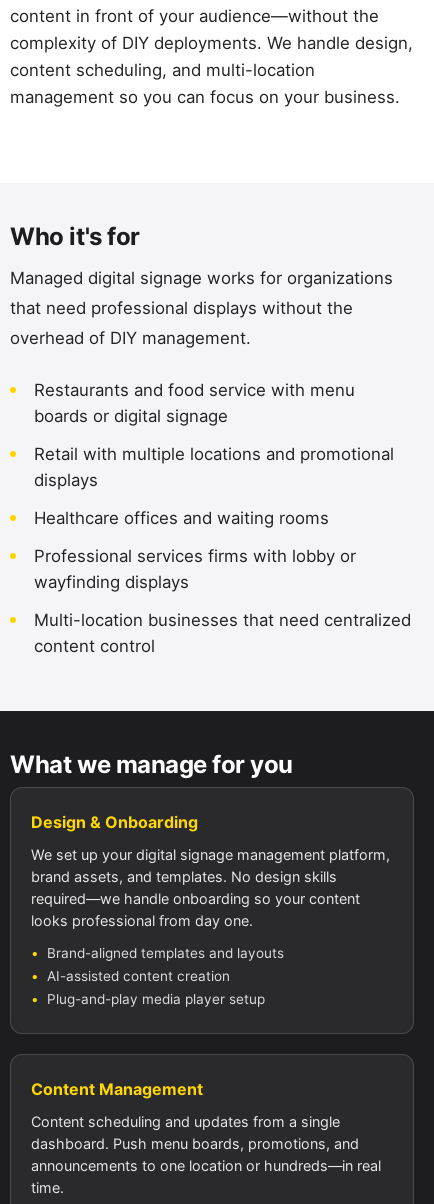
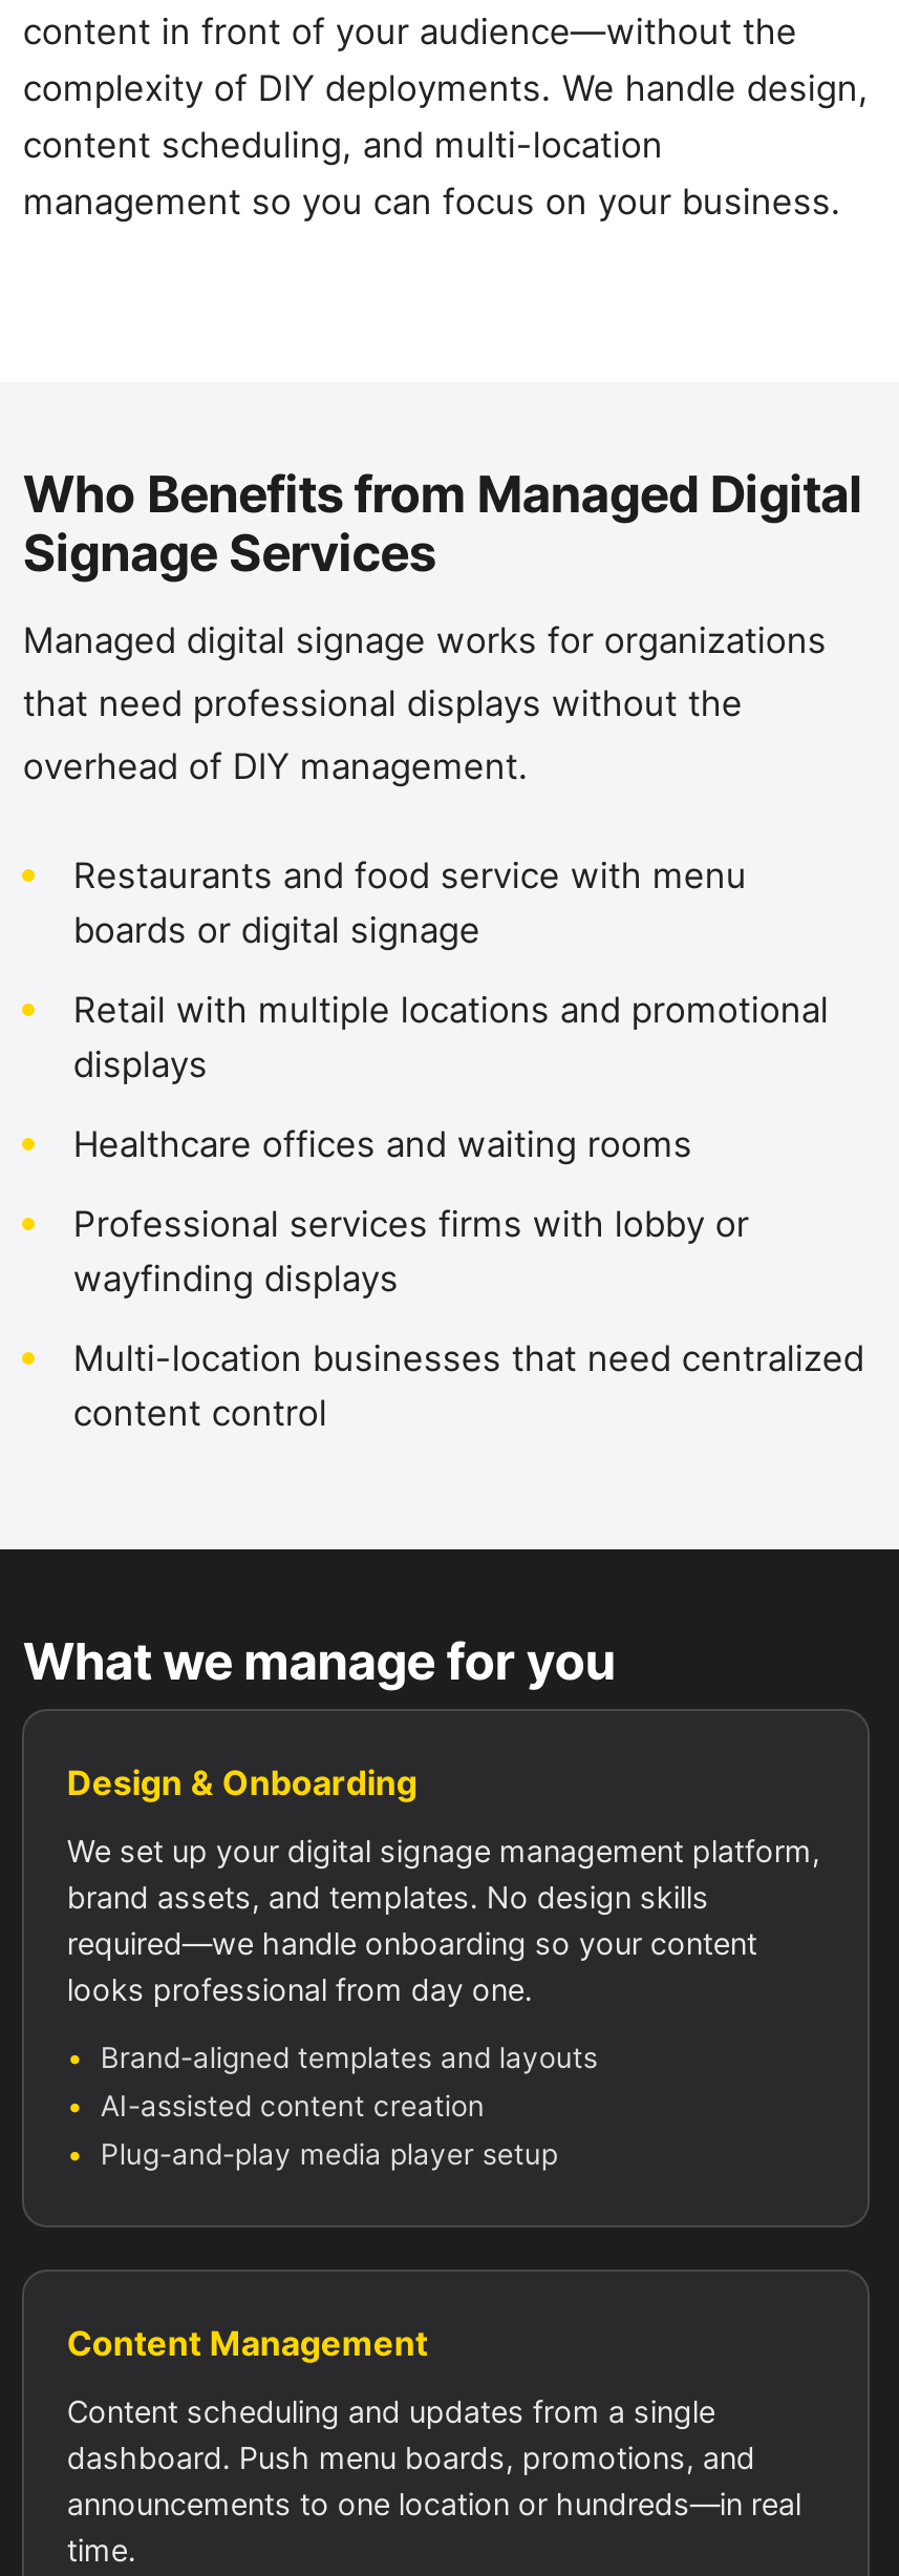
- Who it's for
+ Who Benefits from Managed Digital
+ Signage Services
